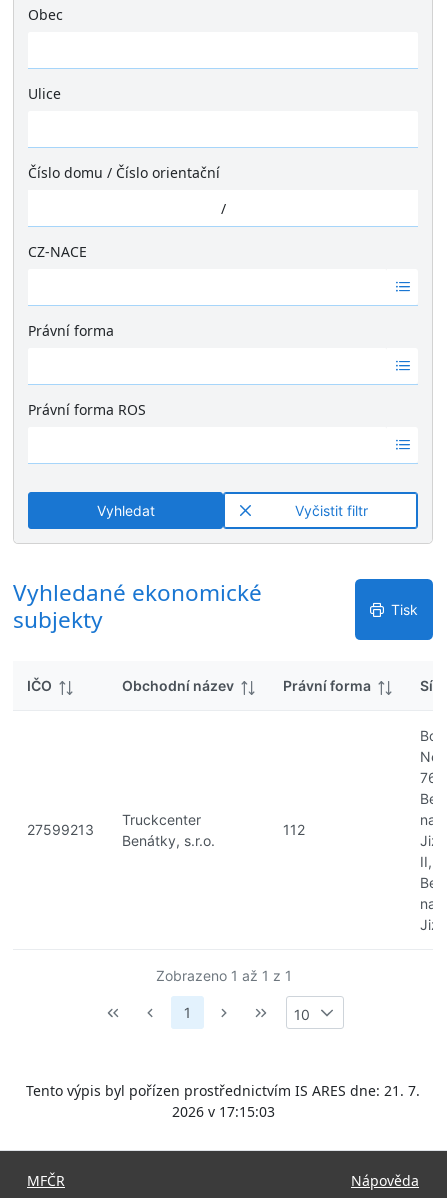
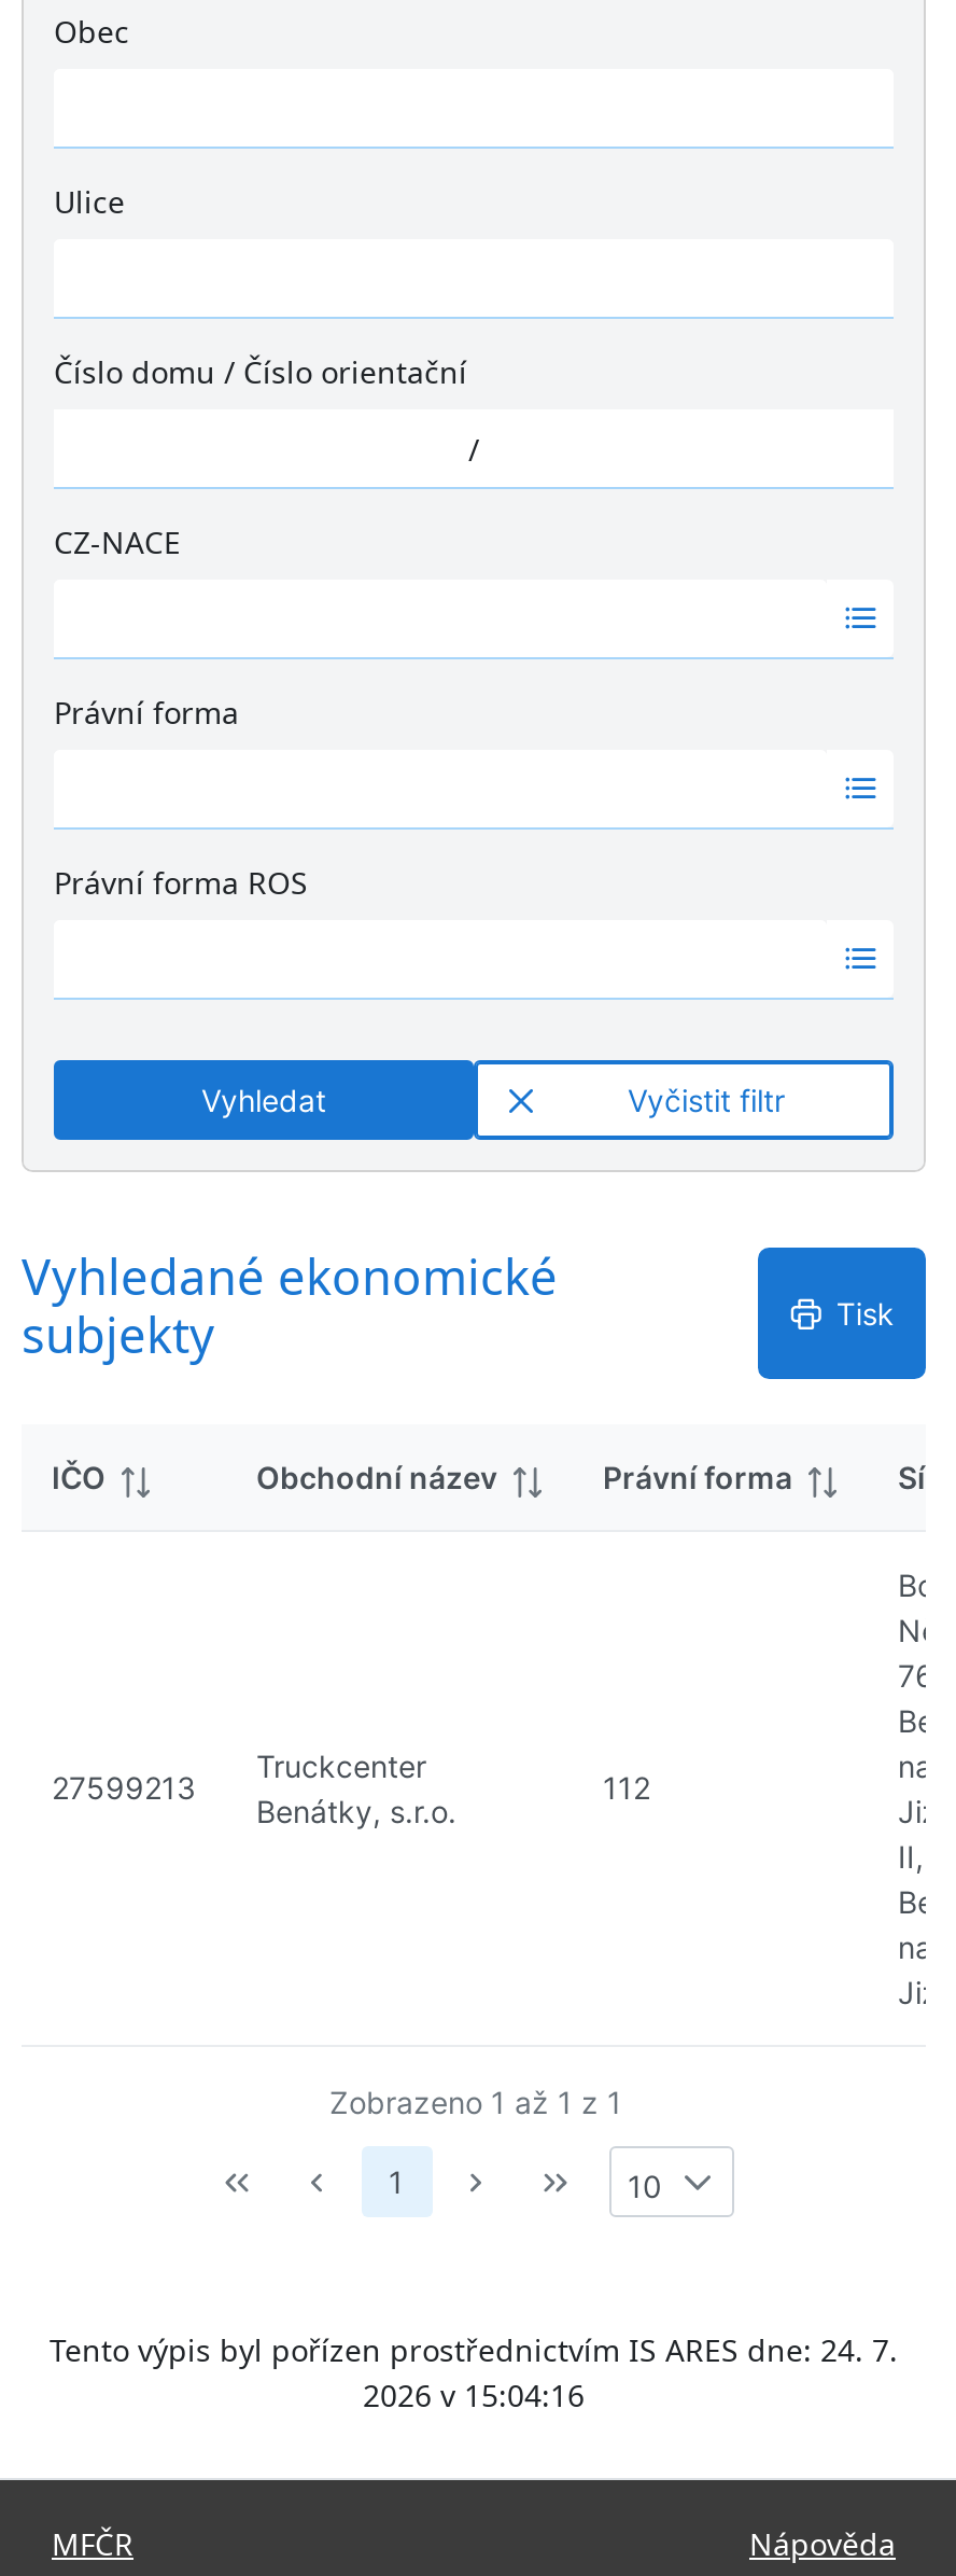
- Tento výpis byl pořízen prostřednictvím IS ARES dne: 21. 7.
+ Tento výpis byl pořízen prostřednictvím IS ARES dne: 24. 7.

- 2026 v 17:15:03
+ 2026 v 15:04:16
